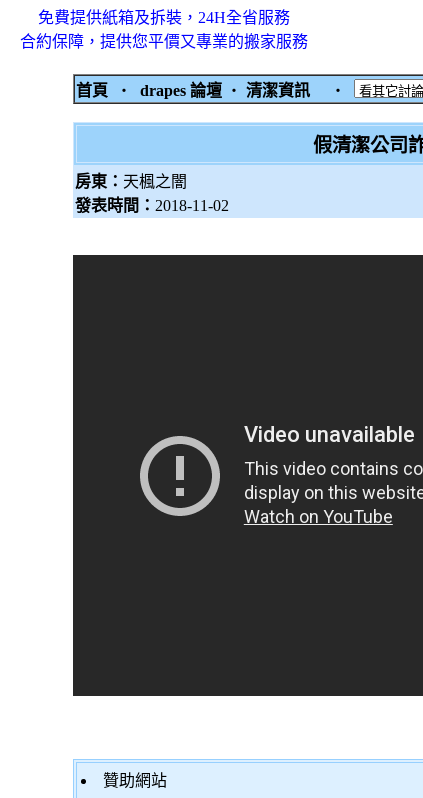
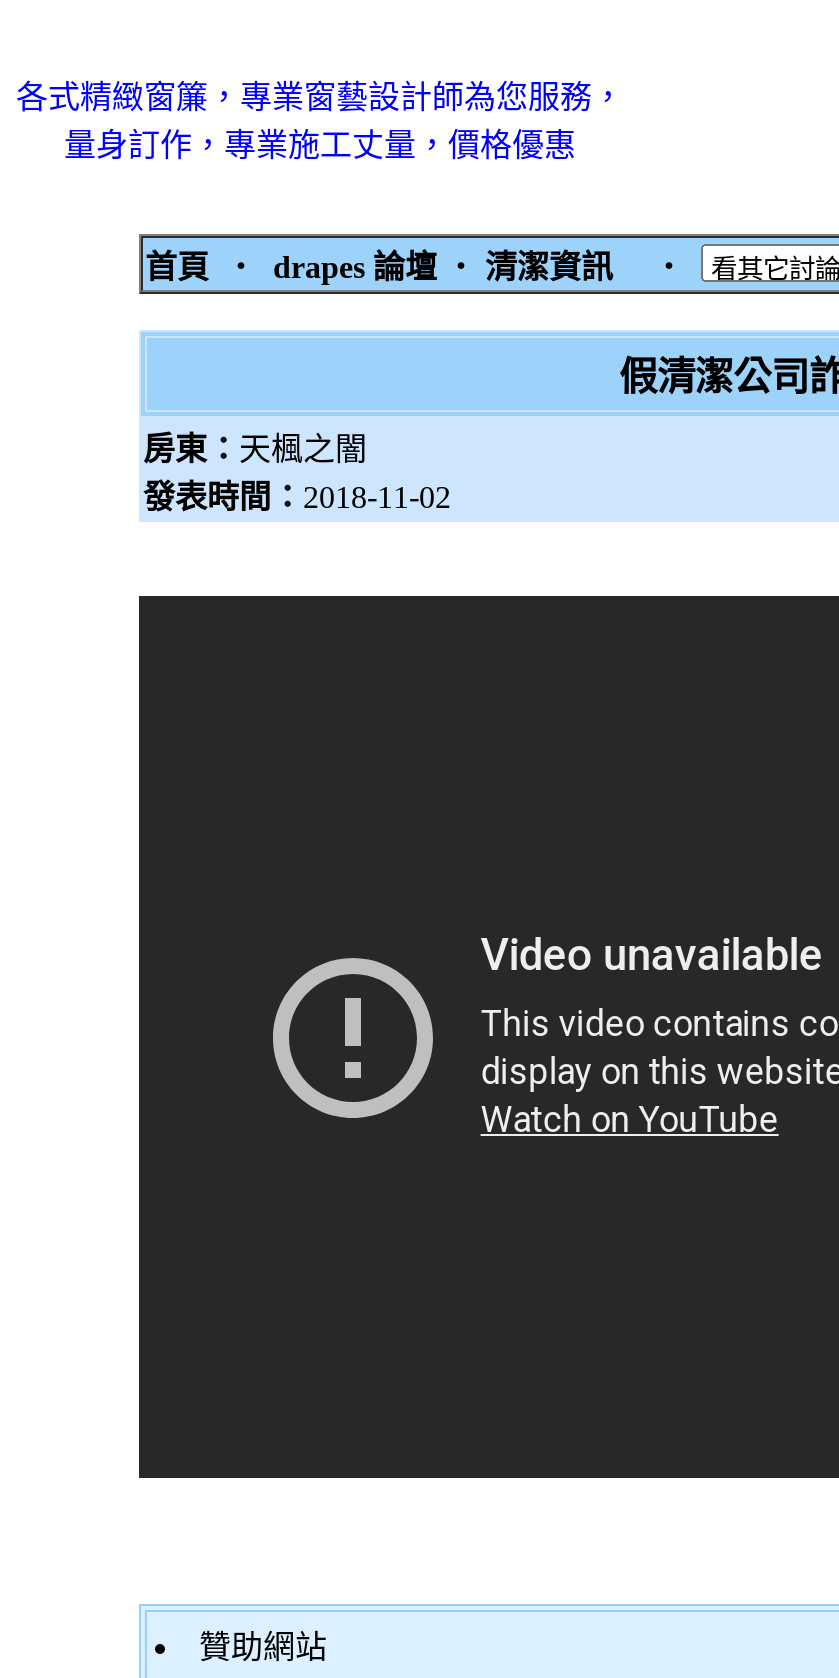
- 免費提供紙箱及拆裝，24H全省服務
- 合約保障，提供您平價又專業的搬家服務
+ 各式精緻窗簾，專業窗藝設計師為您服務，
+ 量身訂作，專業施工丈量，價格優惠
